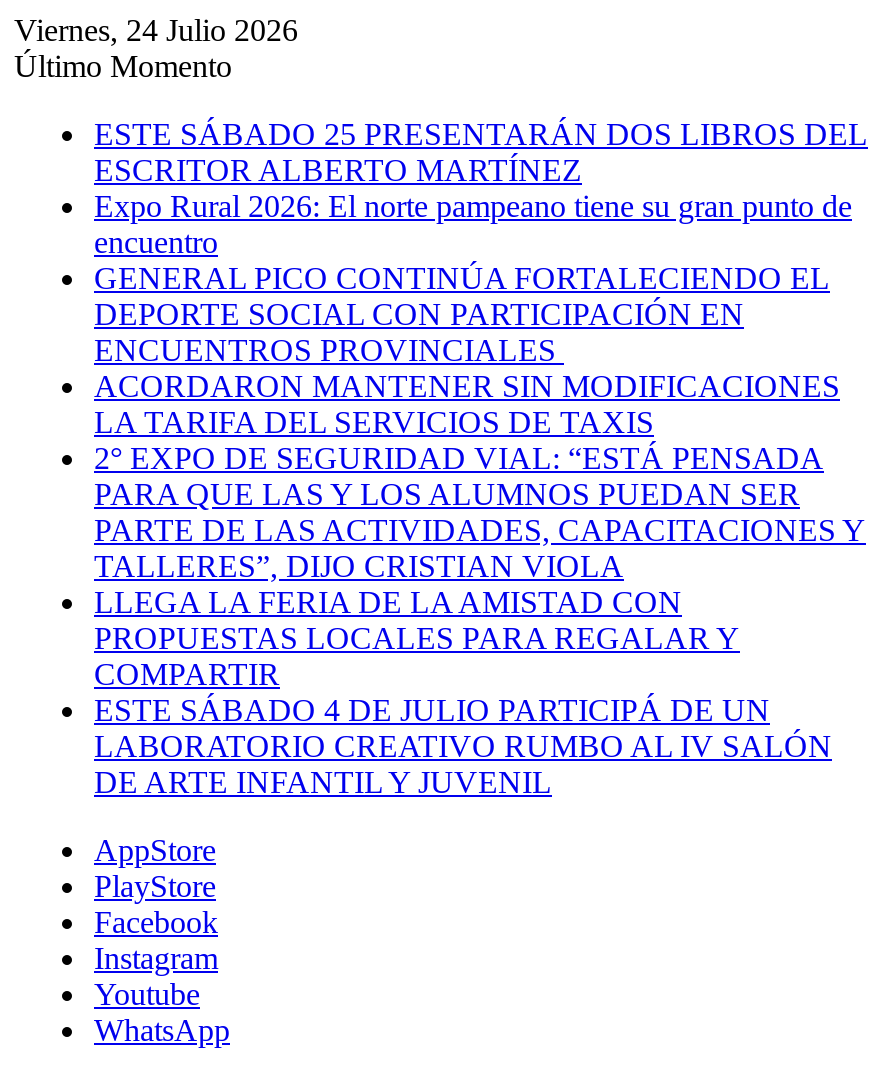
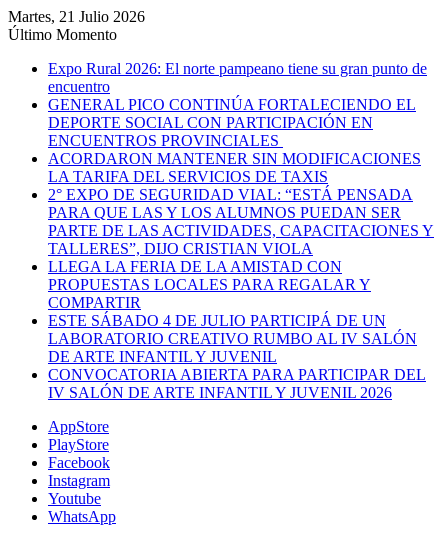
- Viernes, 24 Julio 2026
+ Martes, 21 Julio 2026

- ESTE SÁBADO 25 PRESENTARÁN DOS LIBROS DEL
- ESCRITOR ALBERTO MARTÍNEZ

moved up: Expo Rural 2026: El norte pampeano tiene su gran punto de | encuentro | GENERAL PICO CONTINÚA FORTALECIENDO EL | ... | LABORATORIO CREATIVO RUMBO AL IV SALÓN | DE ARTE INFANTIL Y JUVENIL

+ CONVOCATORIA ABIERTA PARA PARTICIPAR DEL
+ IV SALÓN DE ARTE INFANTIL Y JUVENIL 2026
